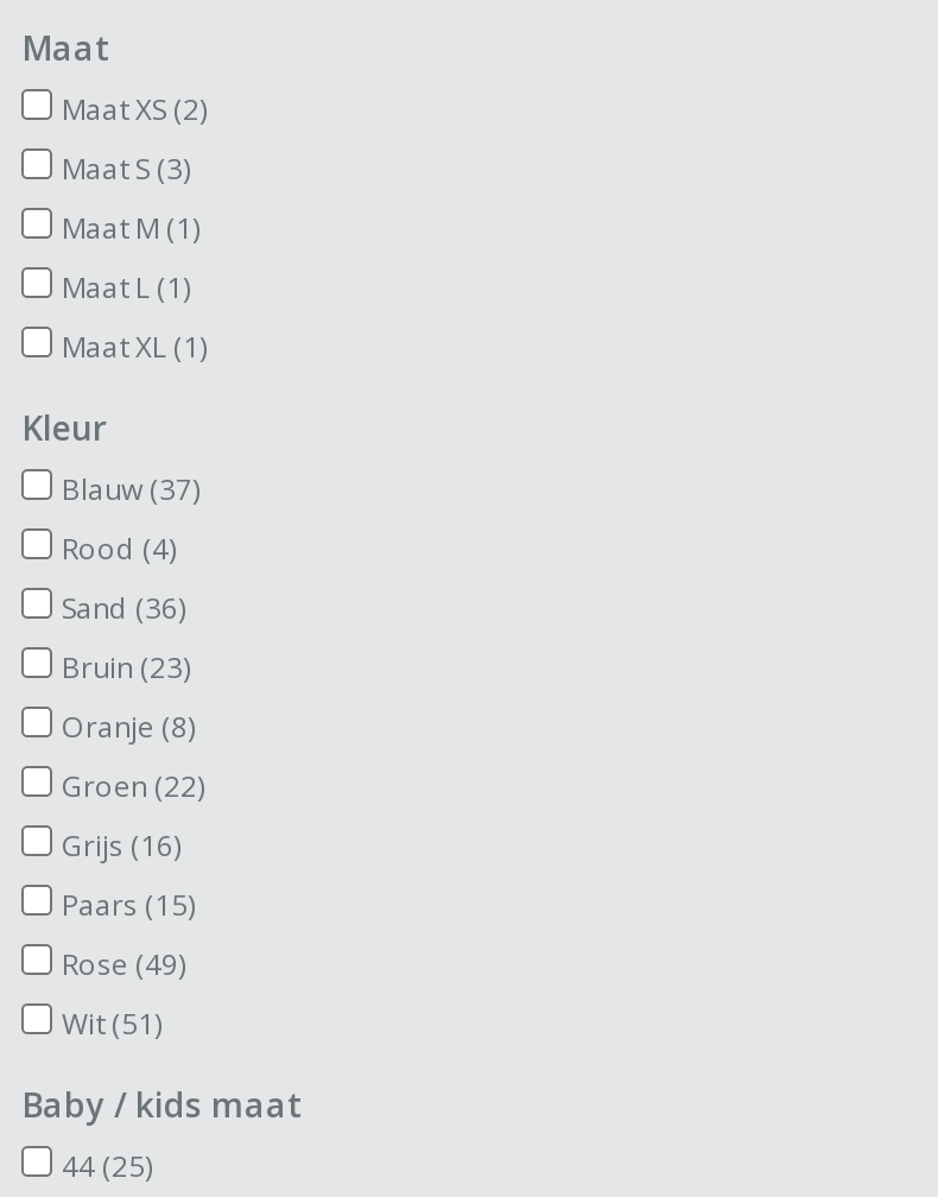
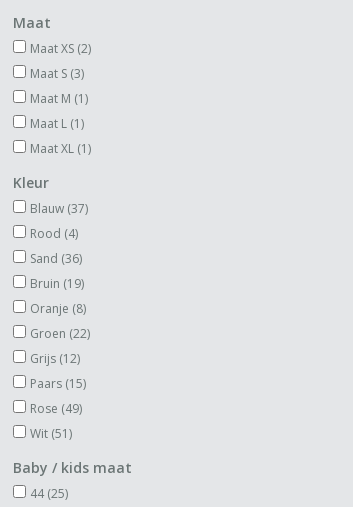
- Bruin (23)
+ Bruin (19)

- Grijs (16)
+ Grijs (12)
